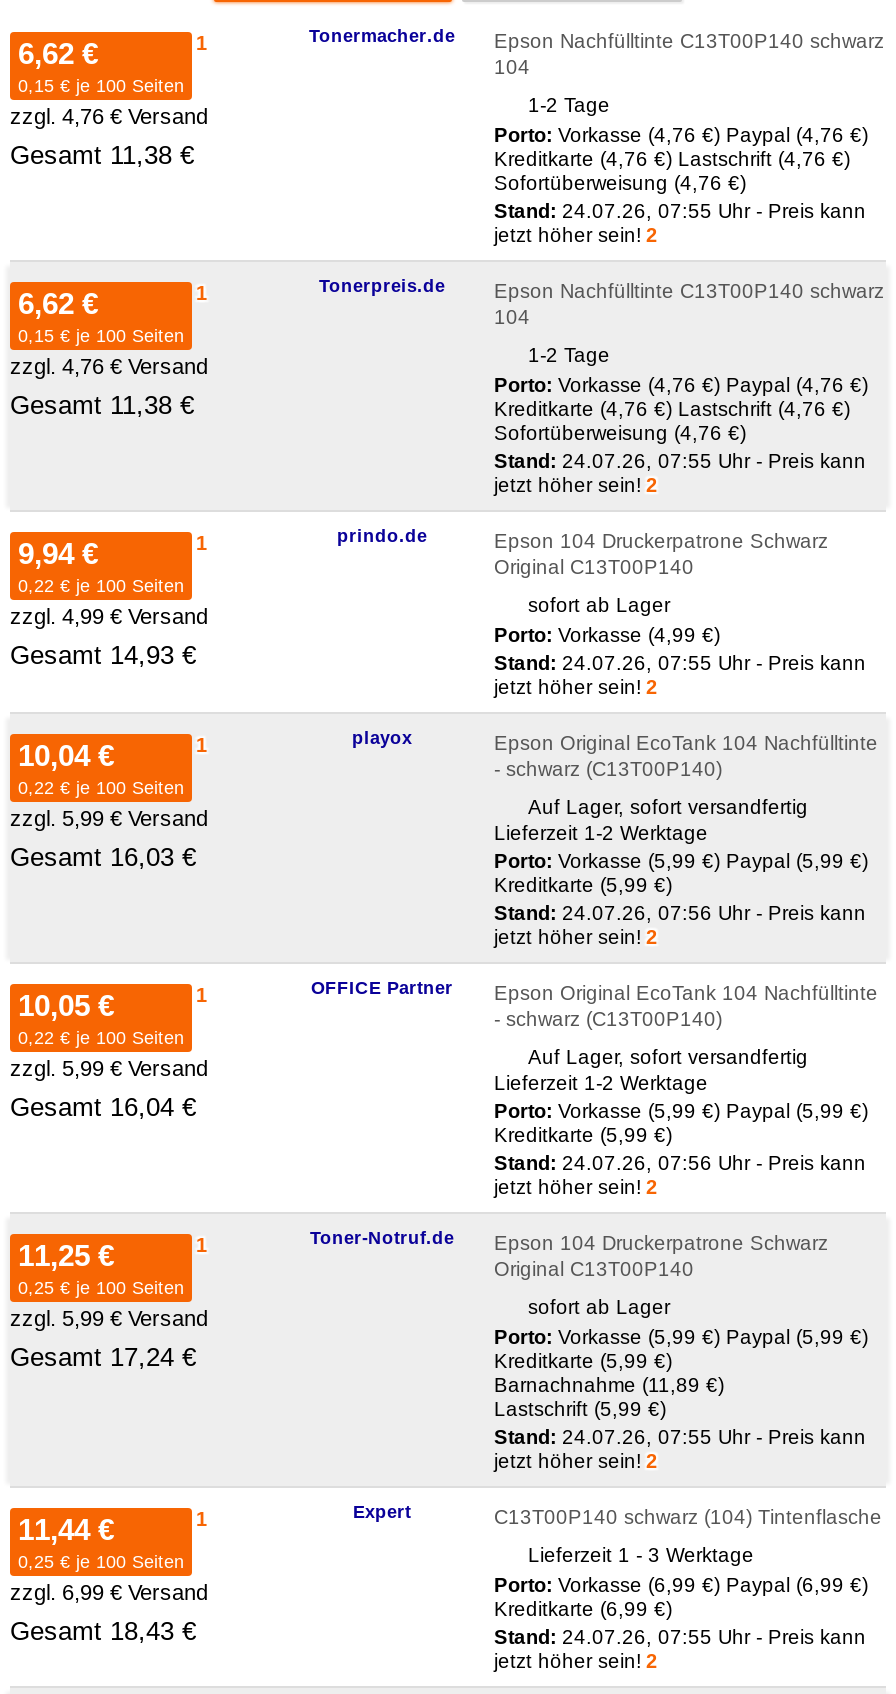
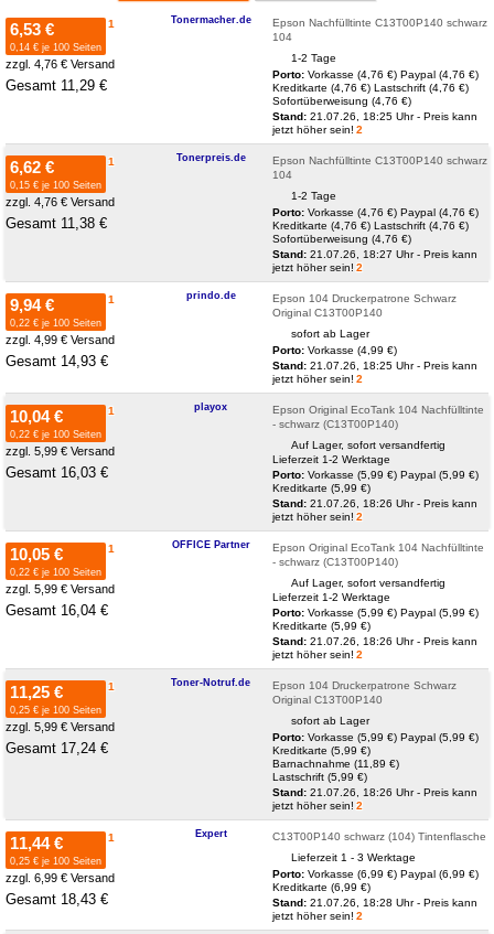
- 6,62 €
+ 6,53 €

- 0,15 € je 100 Seiten
+ 0,14 € je 100 Seiten

- Gesamt 11,38 €
+ Gesamt 11,29 €

- Stand: 24.07.26, 07:55 Uhr - Preis kann
+ Stand: 21.07.26, 18:25 Uhr - Preis kann

- Stand: 24.07.26, 07:55 Uhr - Preis kann
+ Stand: 21.07.26, 18:27 Uhr - Preis kann

- Stand: 24.07.26, 07:55 Uhr - Preis kann
+ Stand: 21.07.26, 18:25 Uhr - Preis kann

- Stand: 24.07.26, 07:56 Uhr - Preis kann
+ Stand: 21.07.26, 18:26 Uhr - Preis kann

- Stand: 24.07.26, 07:56 Uhr - Preis kann
+ Stand: 21.07.26, 18:26 Uhr - Preis kann

- Stand: 24.07.26, 07:55 Uhr - Preis kann
+ Stand: 21.07.26, 18:26 Uhr - Preis kann

- Stand: 24.07.26, 07:55 Uhr - Preis kann
+ Stand: 21.07.26, 18:28 Uhr - Preis kann
